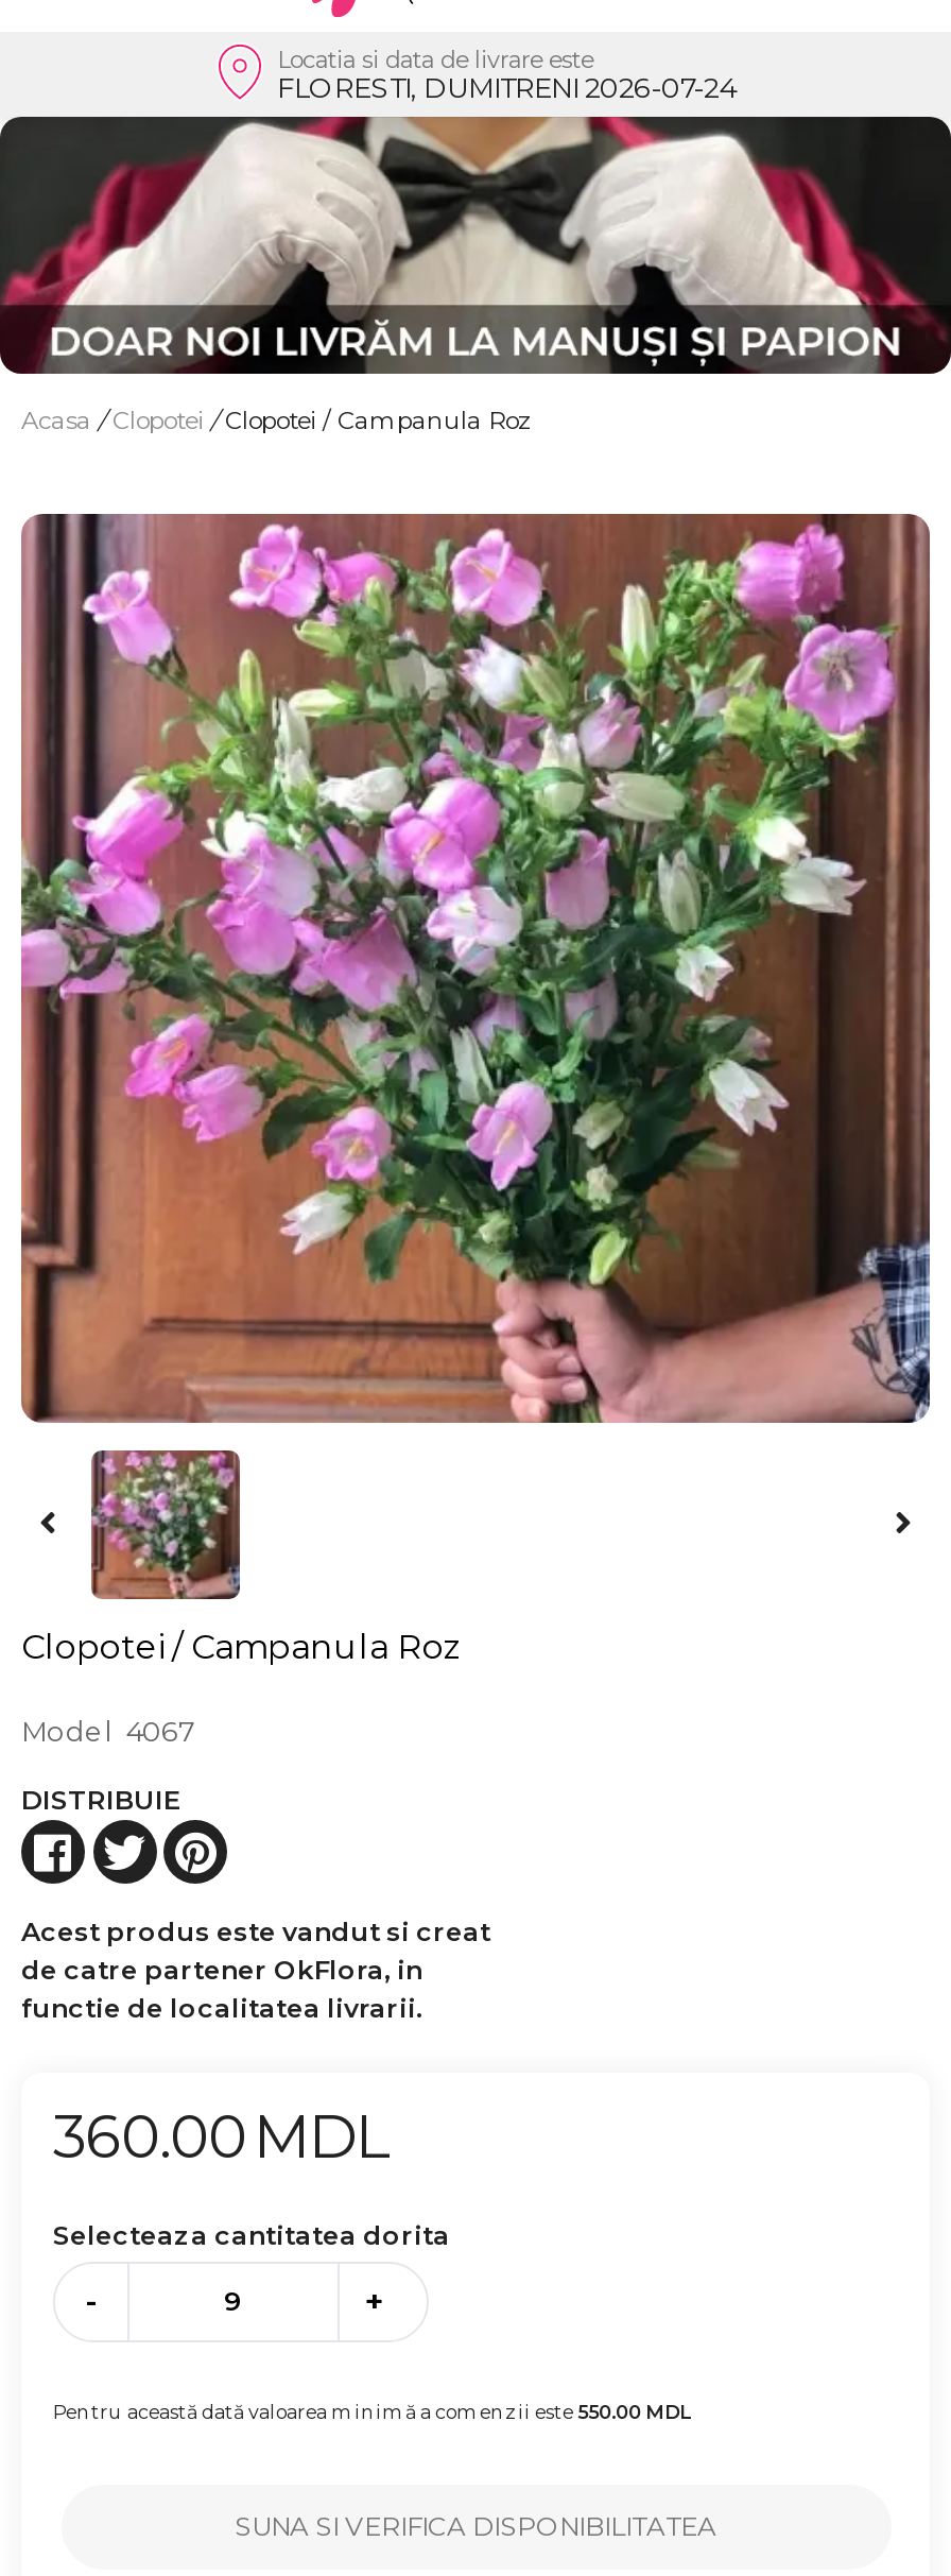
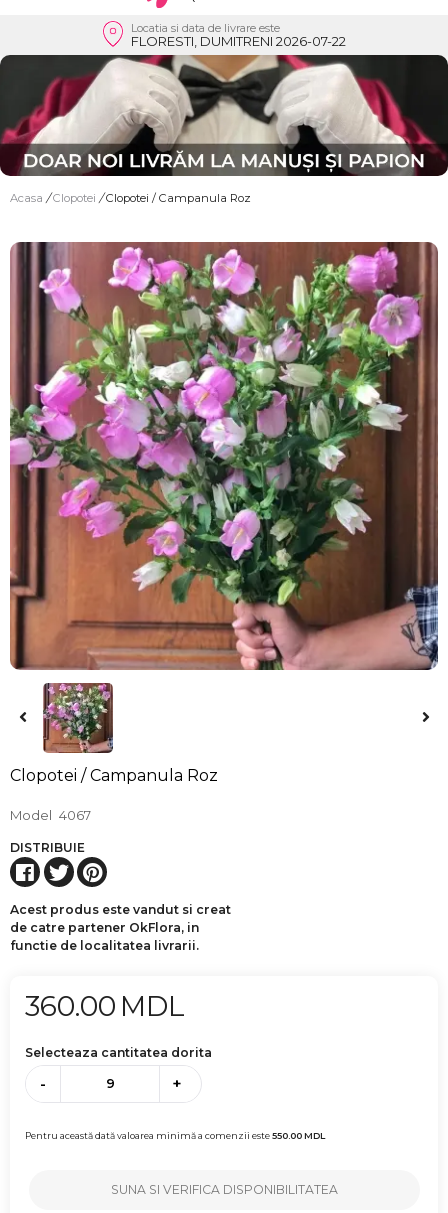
- FLORESTI, DUMITRENI 2026-07-24
+ FLORESTI, DUMITRENI 2026-07-22
